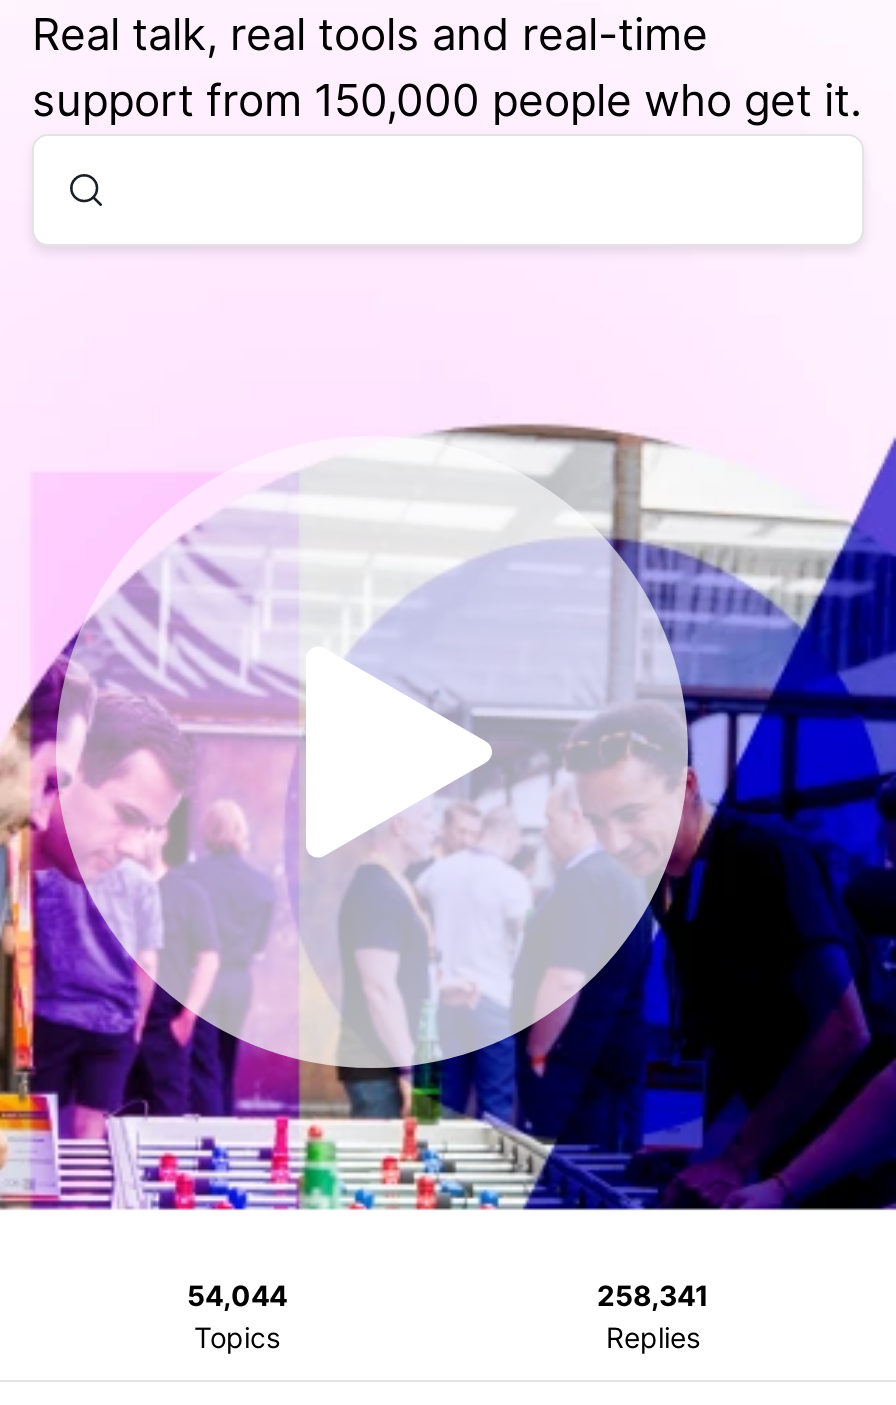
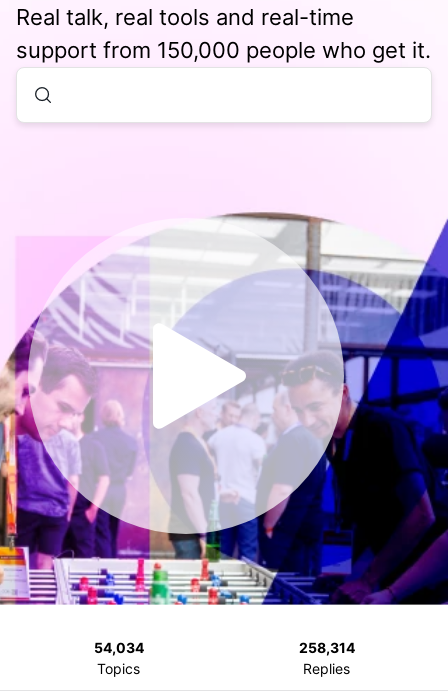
- 54,044
+ 54,034

- 258,341
+ 258,314
